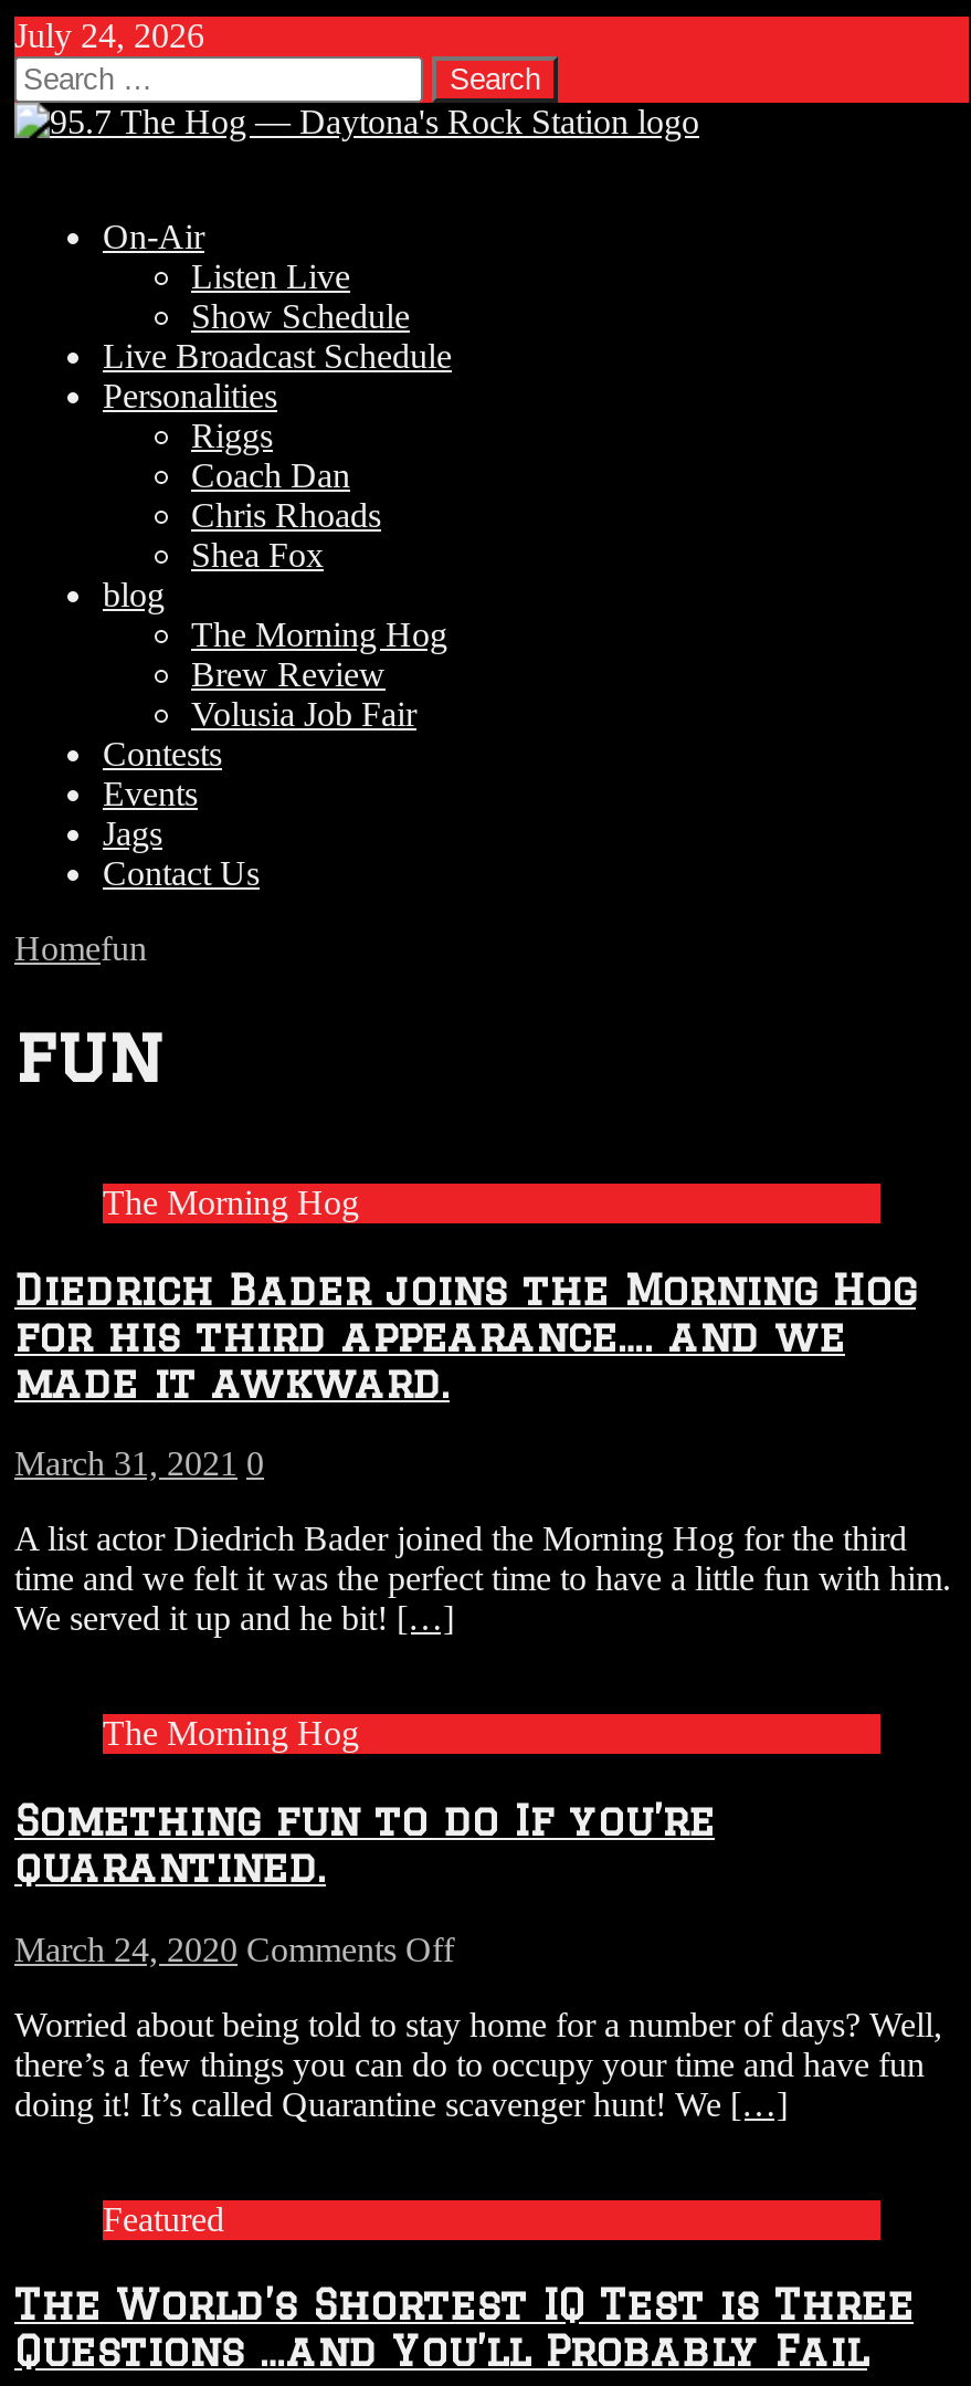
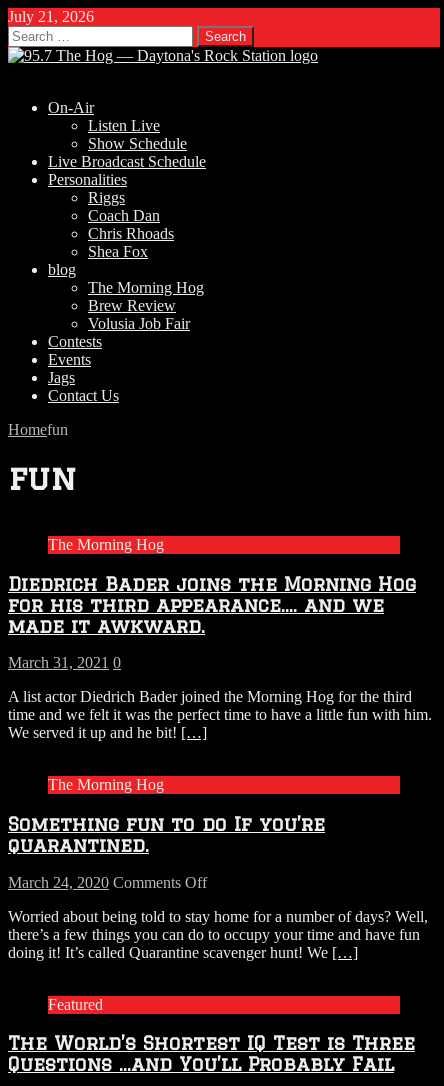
- July 24, 2026
+ July 21, 2026
